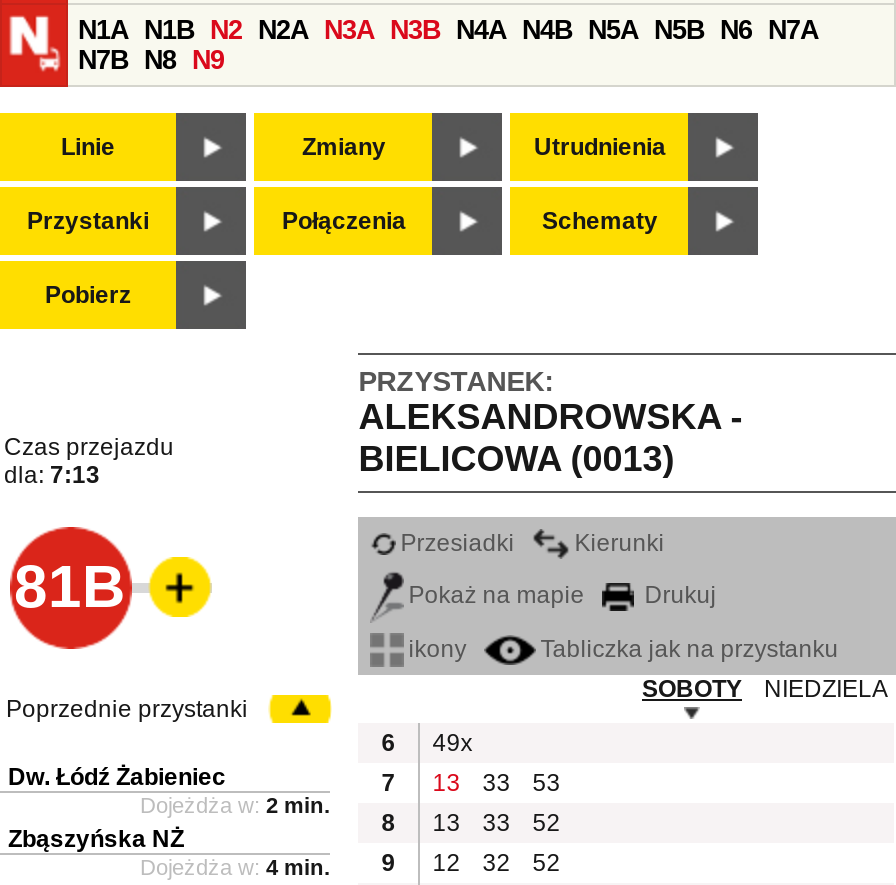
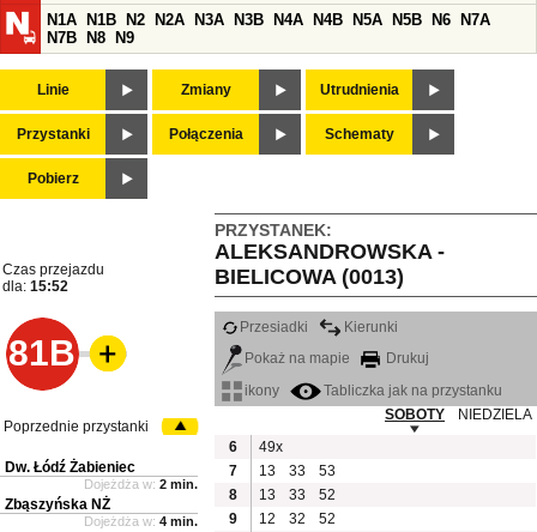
- dla: 7:13
+ dla: 15:52
